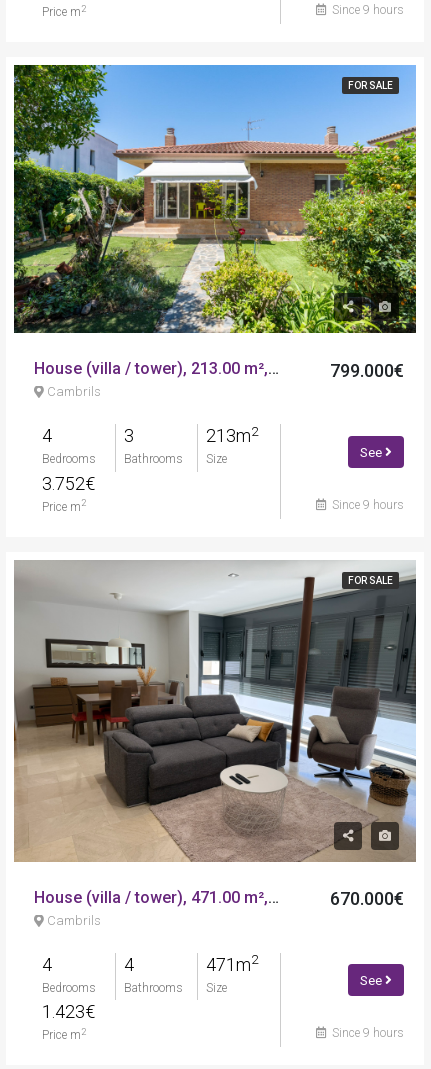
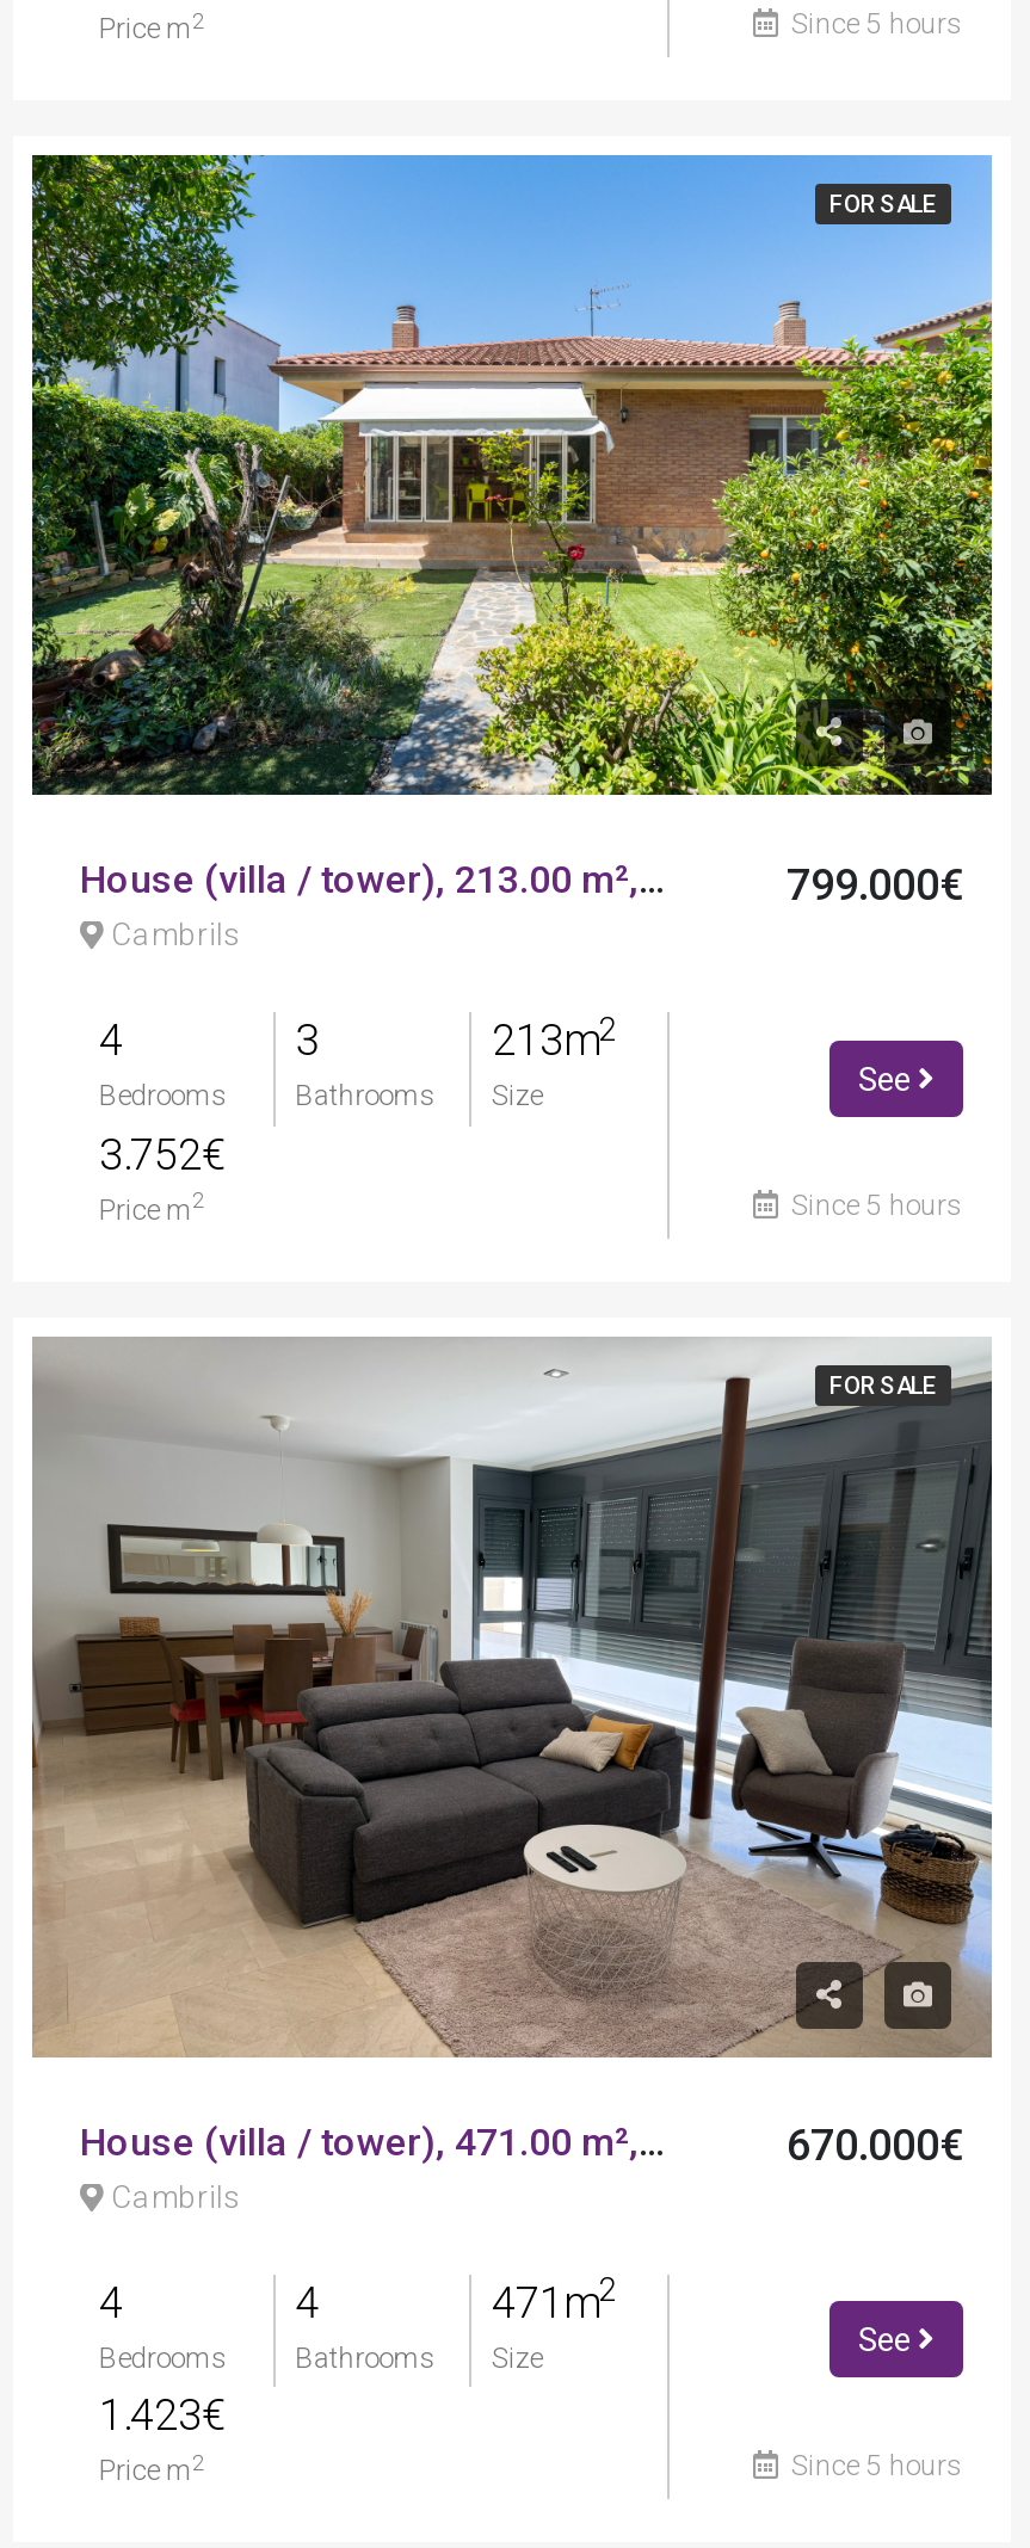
- Since 9 hours
+ Since 5 hours

- Since 9 hours
+ Since 5 hours

- Since 9 hours
+ Since 5 hours
